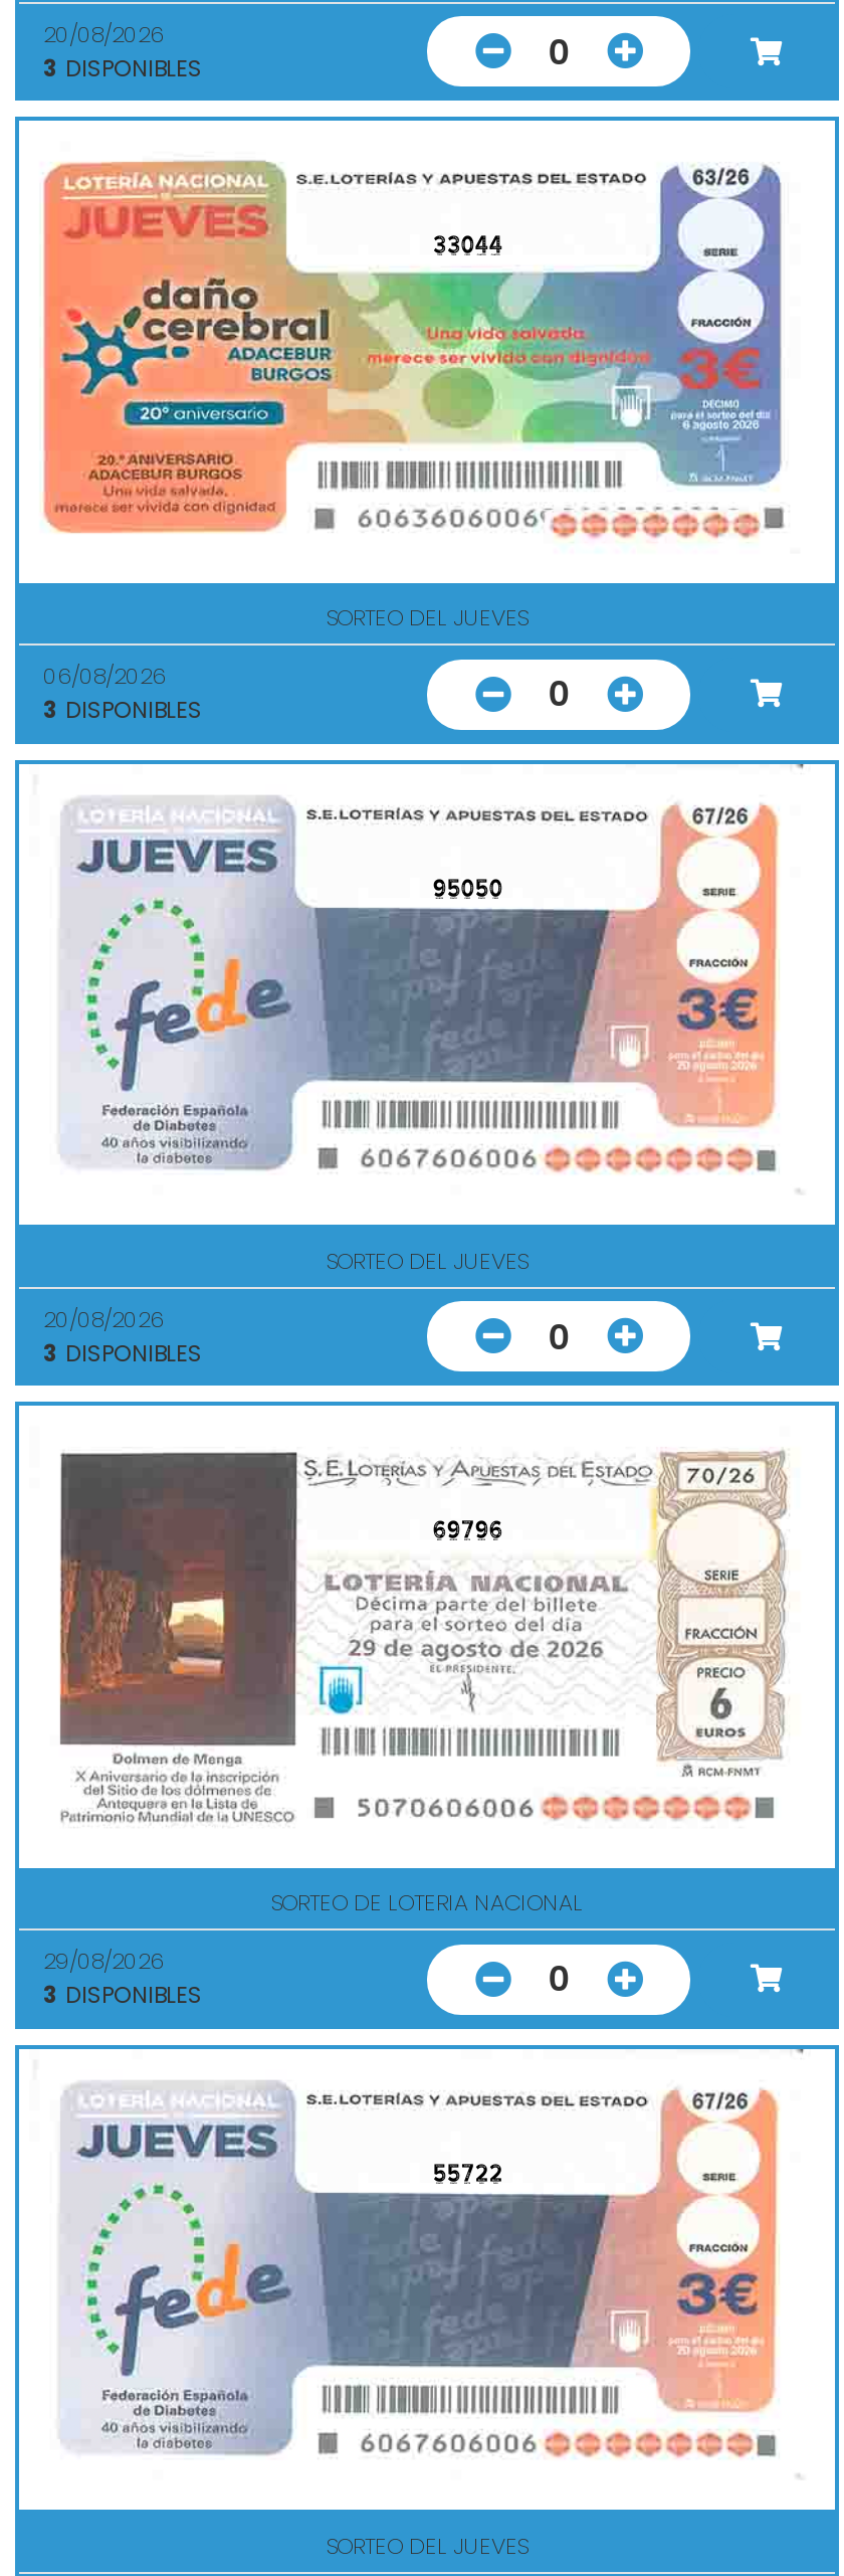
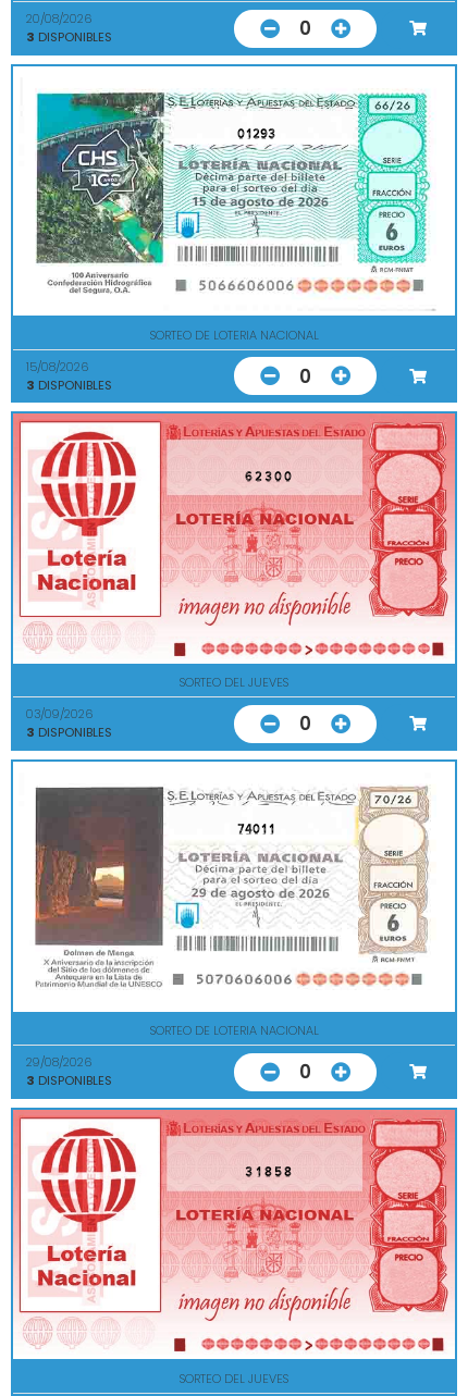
- [image]
- 33044
+ [image]
+ 01293

- SORTEO DEL JUEVES
+ SORTEO DE LOTERIA NACIONAL

- 06/08/2026
+ 15/08/2026

- [image]
- 95050
+ [image]
+ 62300

- 20/08/2026
+ 03/09/2026

- 69796
+ 74011

- [image]
- 55722
+ [image]
+ 31858
